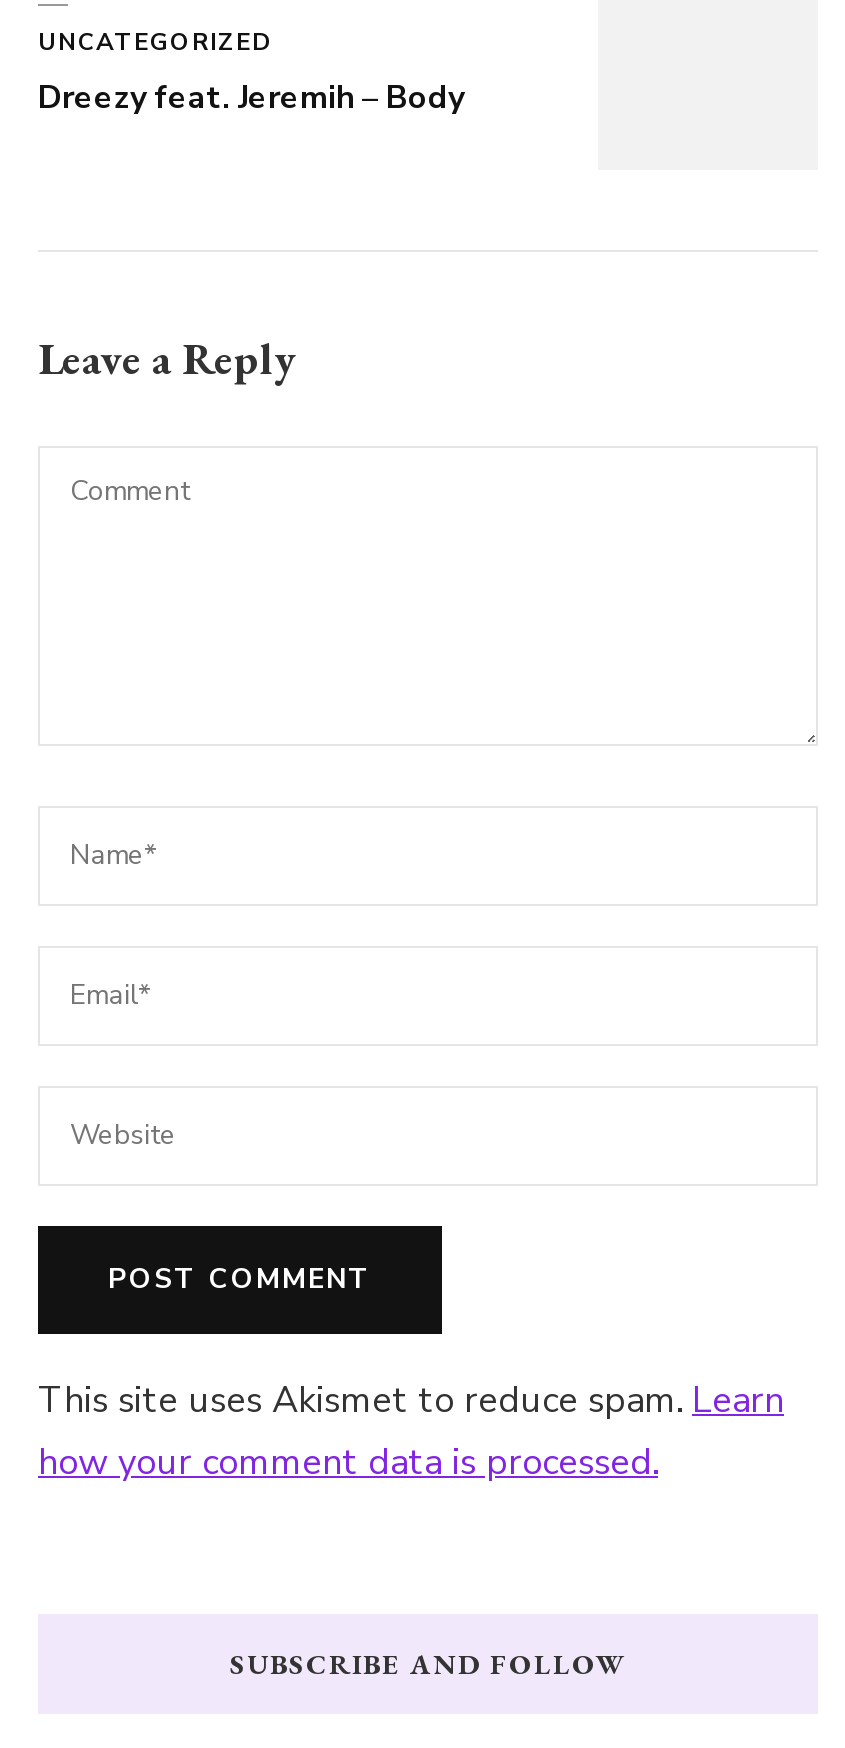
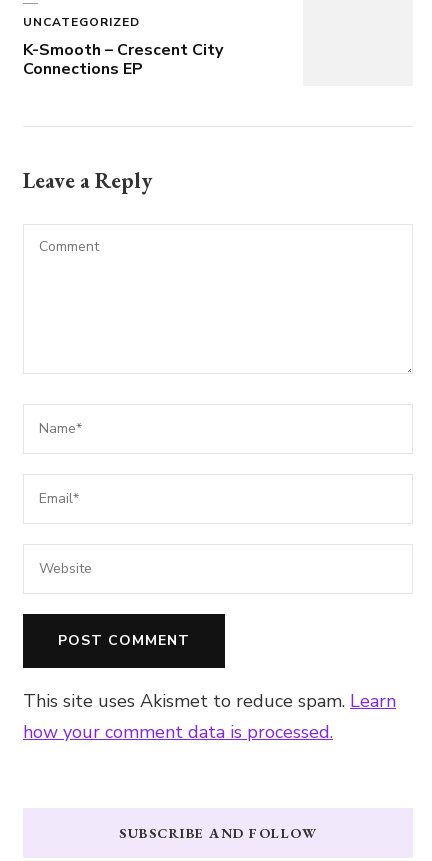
- Dreezy feat. Jeremih – Body
+ K-Smooth – Crescent City
+ Connections EP
